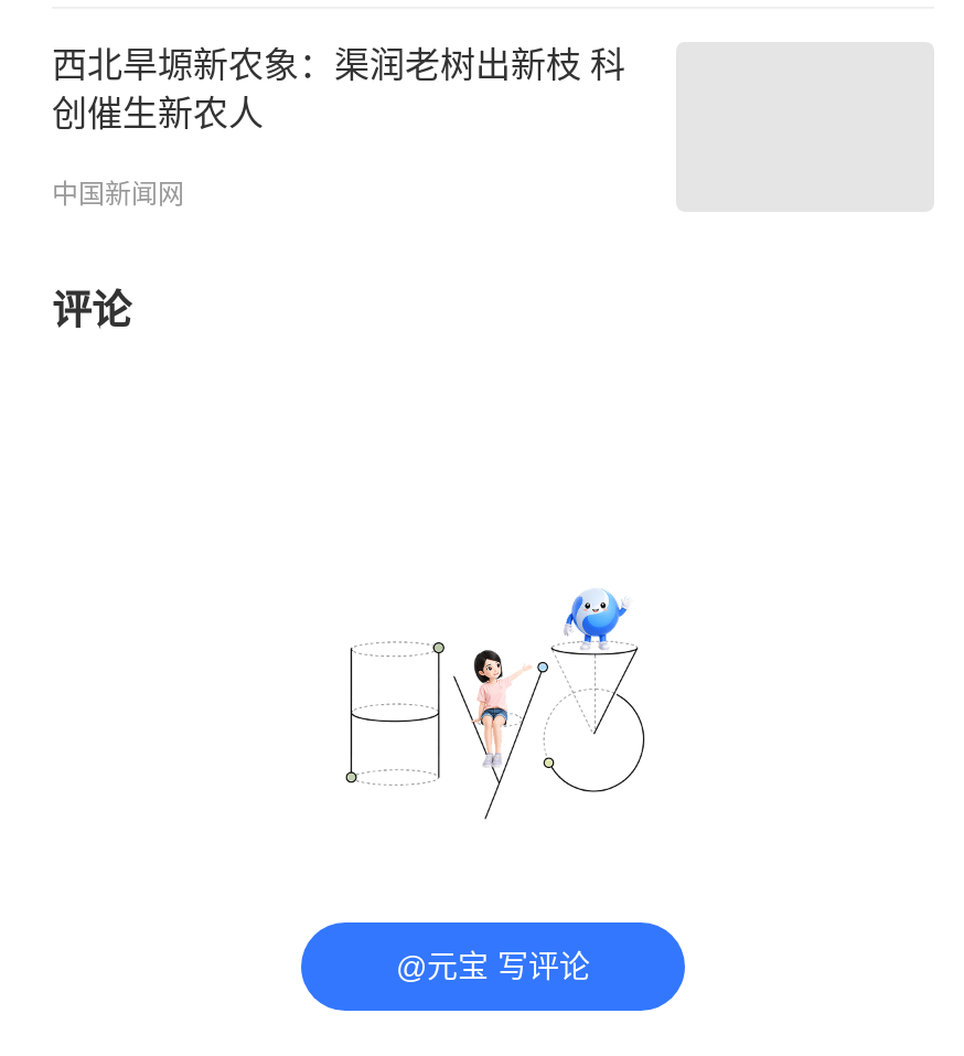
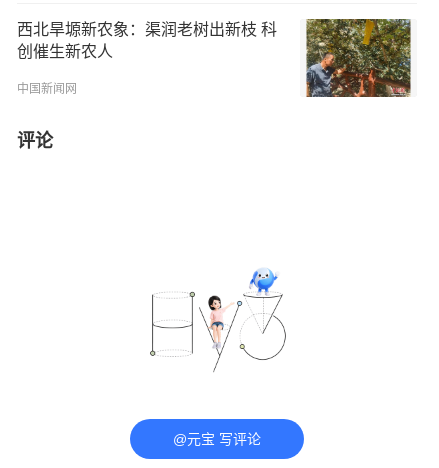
+ [image]
